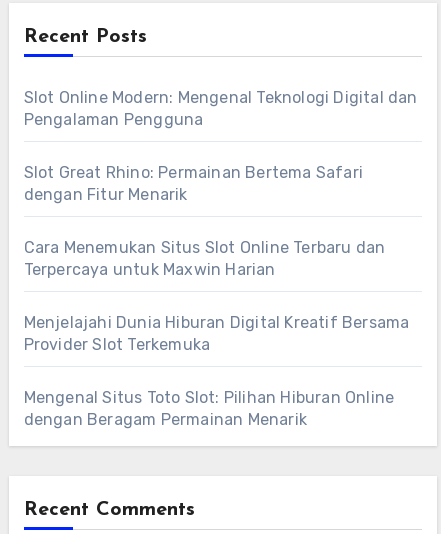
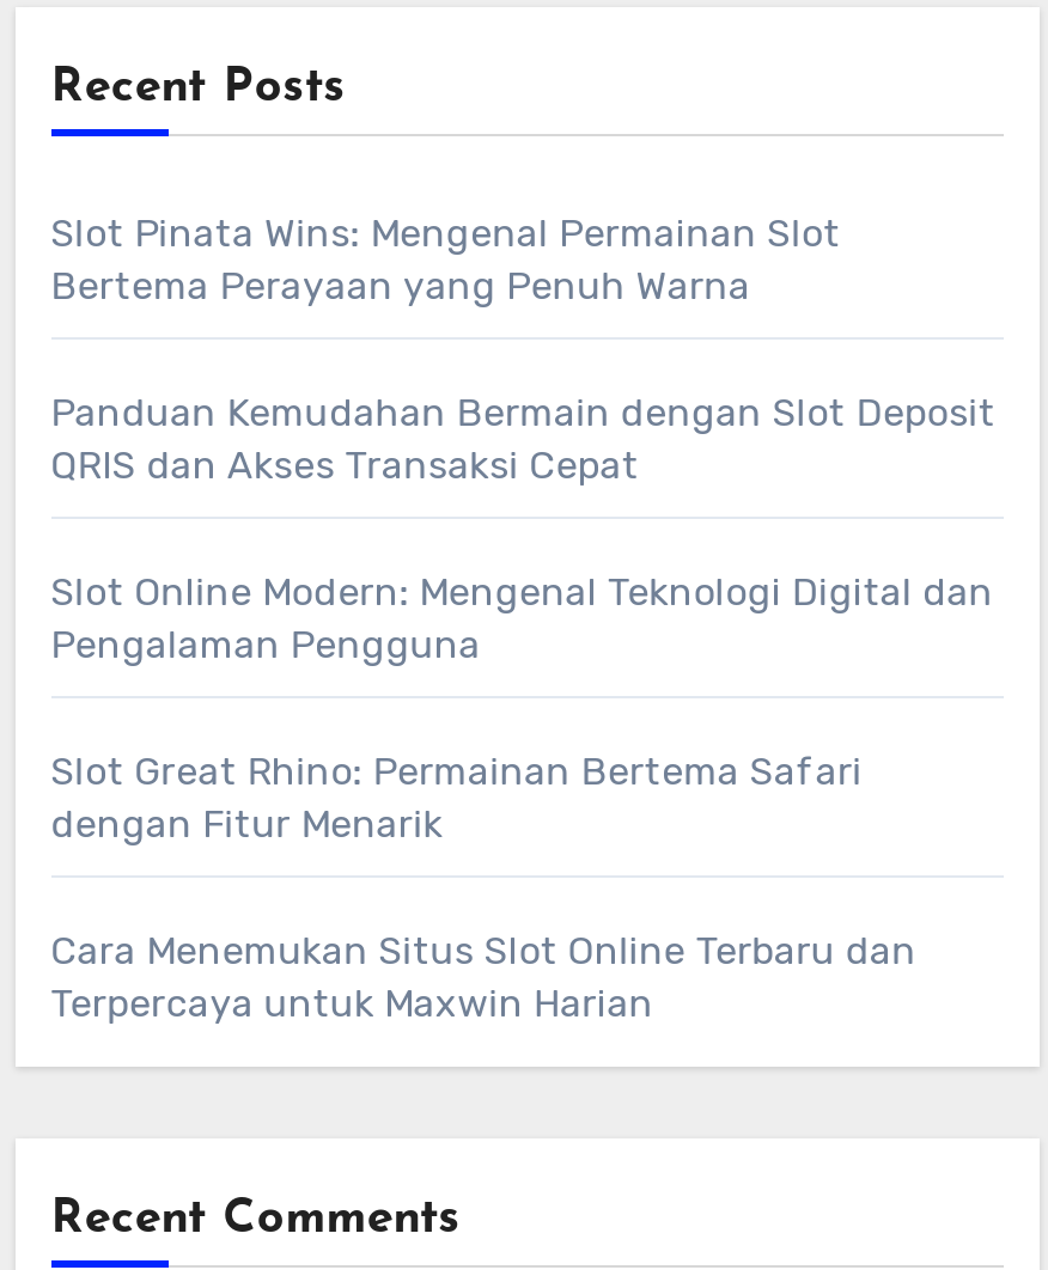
+ Slot Pinata Wins: Mengenal Permainan Slot
+ Bertema Perayaan yang Penuh Warna
+ Panduan Kemudahan Bermain dengan Slot Deposit
+ QRIS dan Akses Transaksi Cepat

moved down: Slot Online Modern: Mengenal Teknologi Digital dan | Pengalaman Pengguna | Slot Great Rhino: Permainan Bertema Safari | dengan Fitur Menarik | Cara Menemukan Situs Slot Online Terbaru dan | Terpercaya untuk Maxwin Harian

- Menjelajahi Dunia Hiburan Digital Kreatif Bersama
- Provider Slot Terkemuka
- Mengenal Situs Toto Slot: Pilihan Hiburan Online
- dengan Beragam Permainan Menarik
